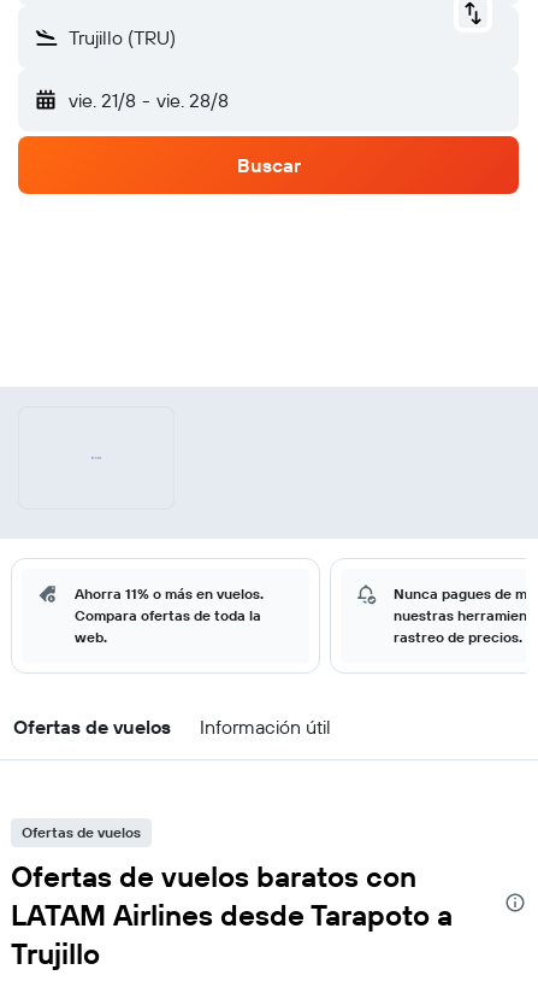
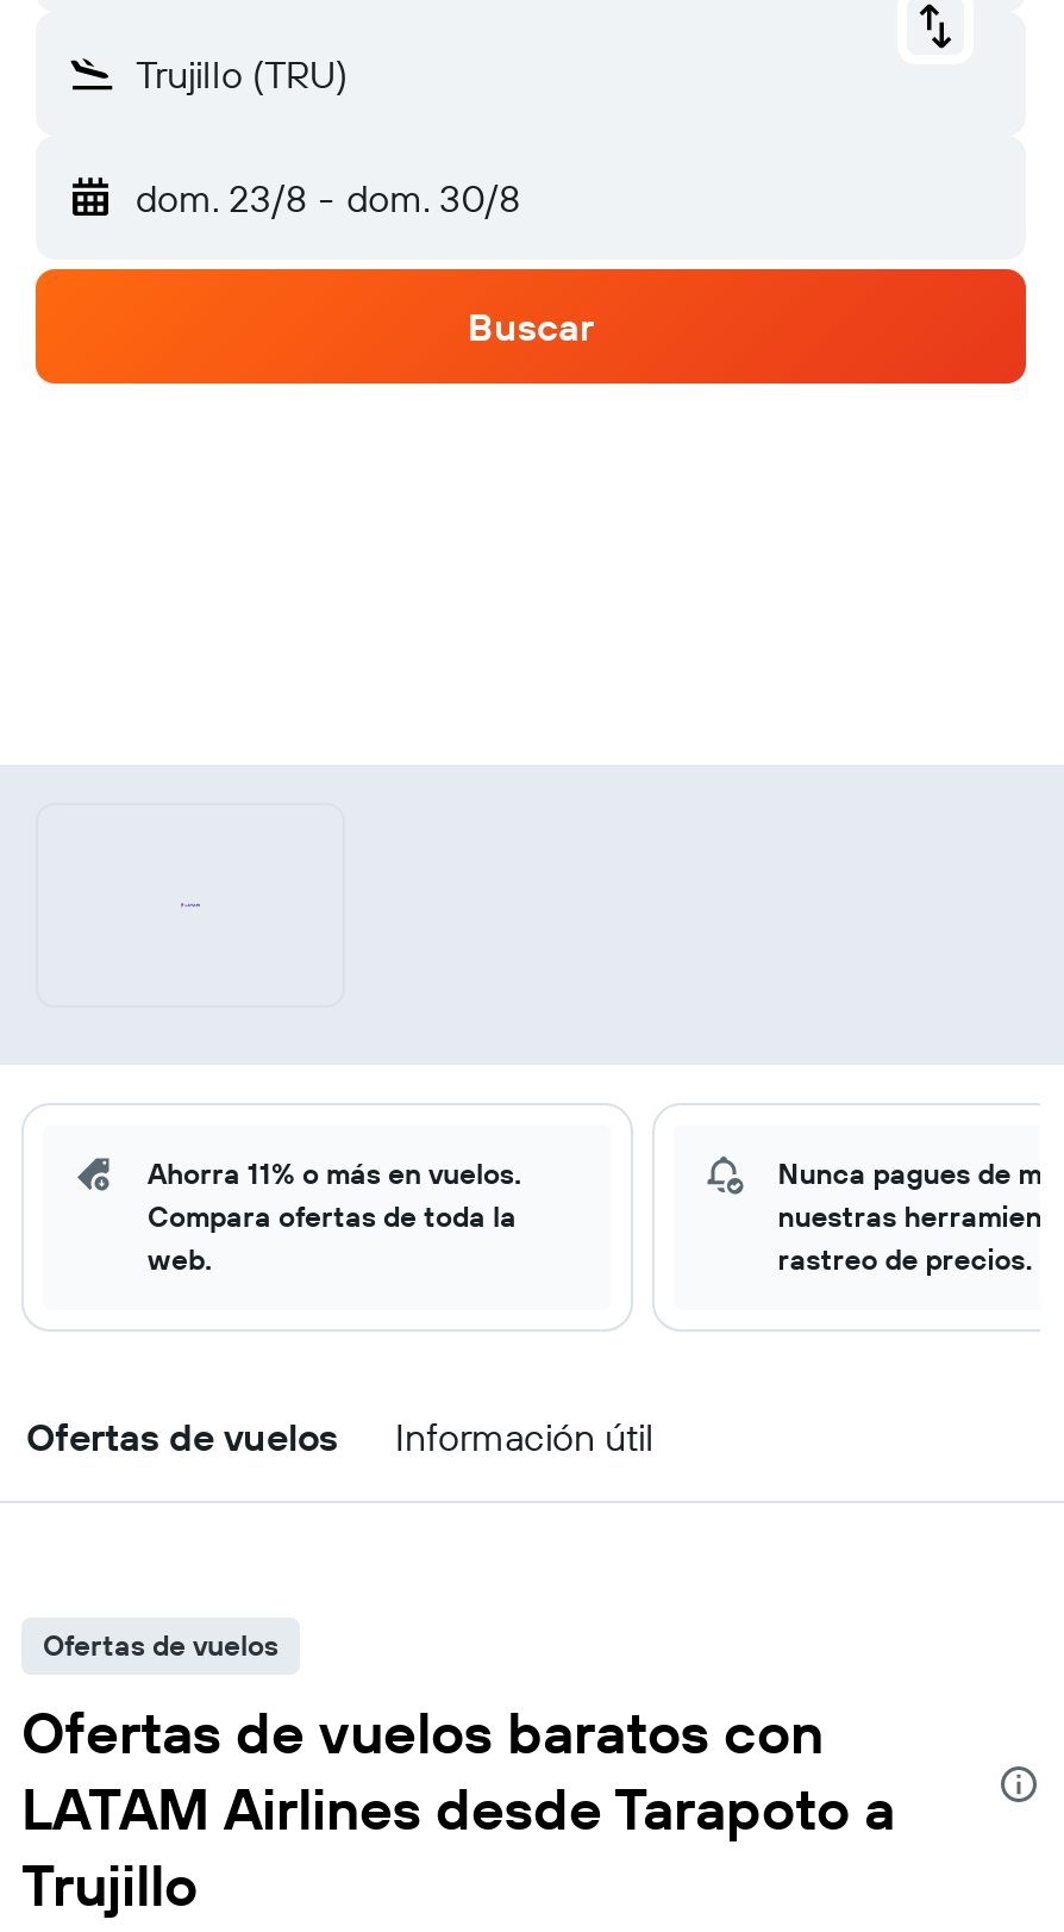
- vie. 21/8 - vie. 28/8
+ dom. 23/8 - dom. 30/8
